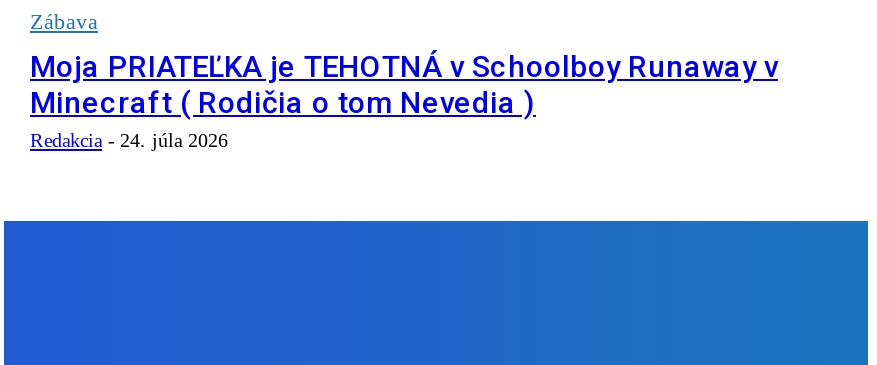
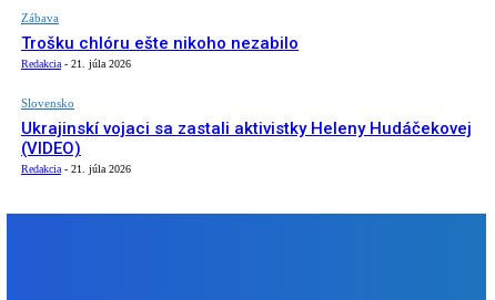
- Moja PRIATEĽKA je TEHOTNÁ v Schoolboy Runaway v
- Minecraft ( Rodičia o tom Nevedia )
- Redakcia - 24. júla 2026
+ Trošku chlóru ešte nikoho nezabilo
+ Redakcia - 21. júla 2026
+ Slovensko
+ Ukrajinskí vojaci sa zastali aktivistky Heleny Hudáčekovej
+ (VIDEO)
+ Redakcia - 21. júla 2026
